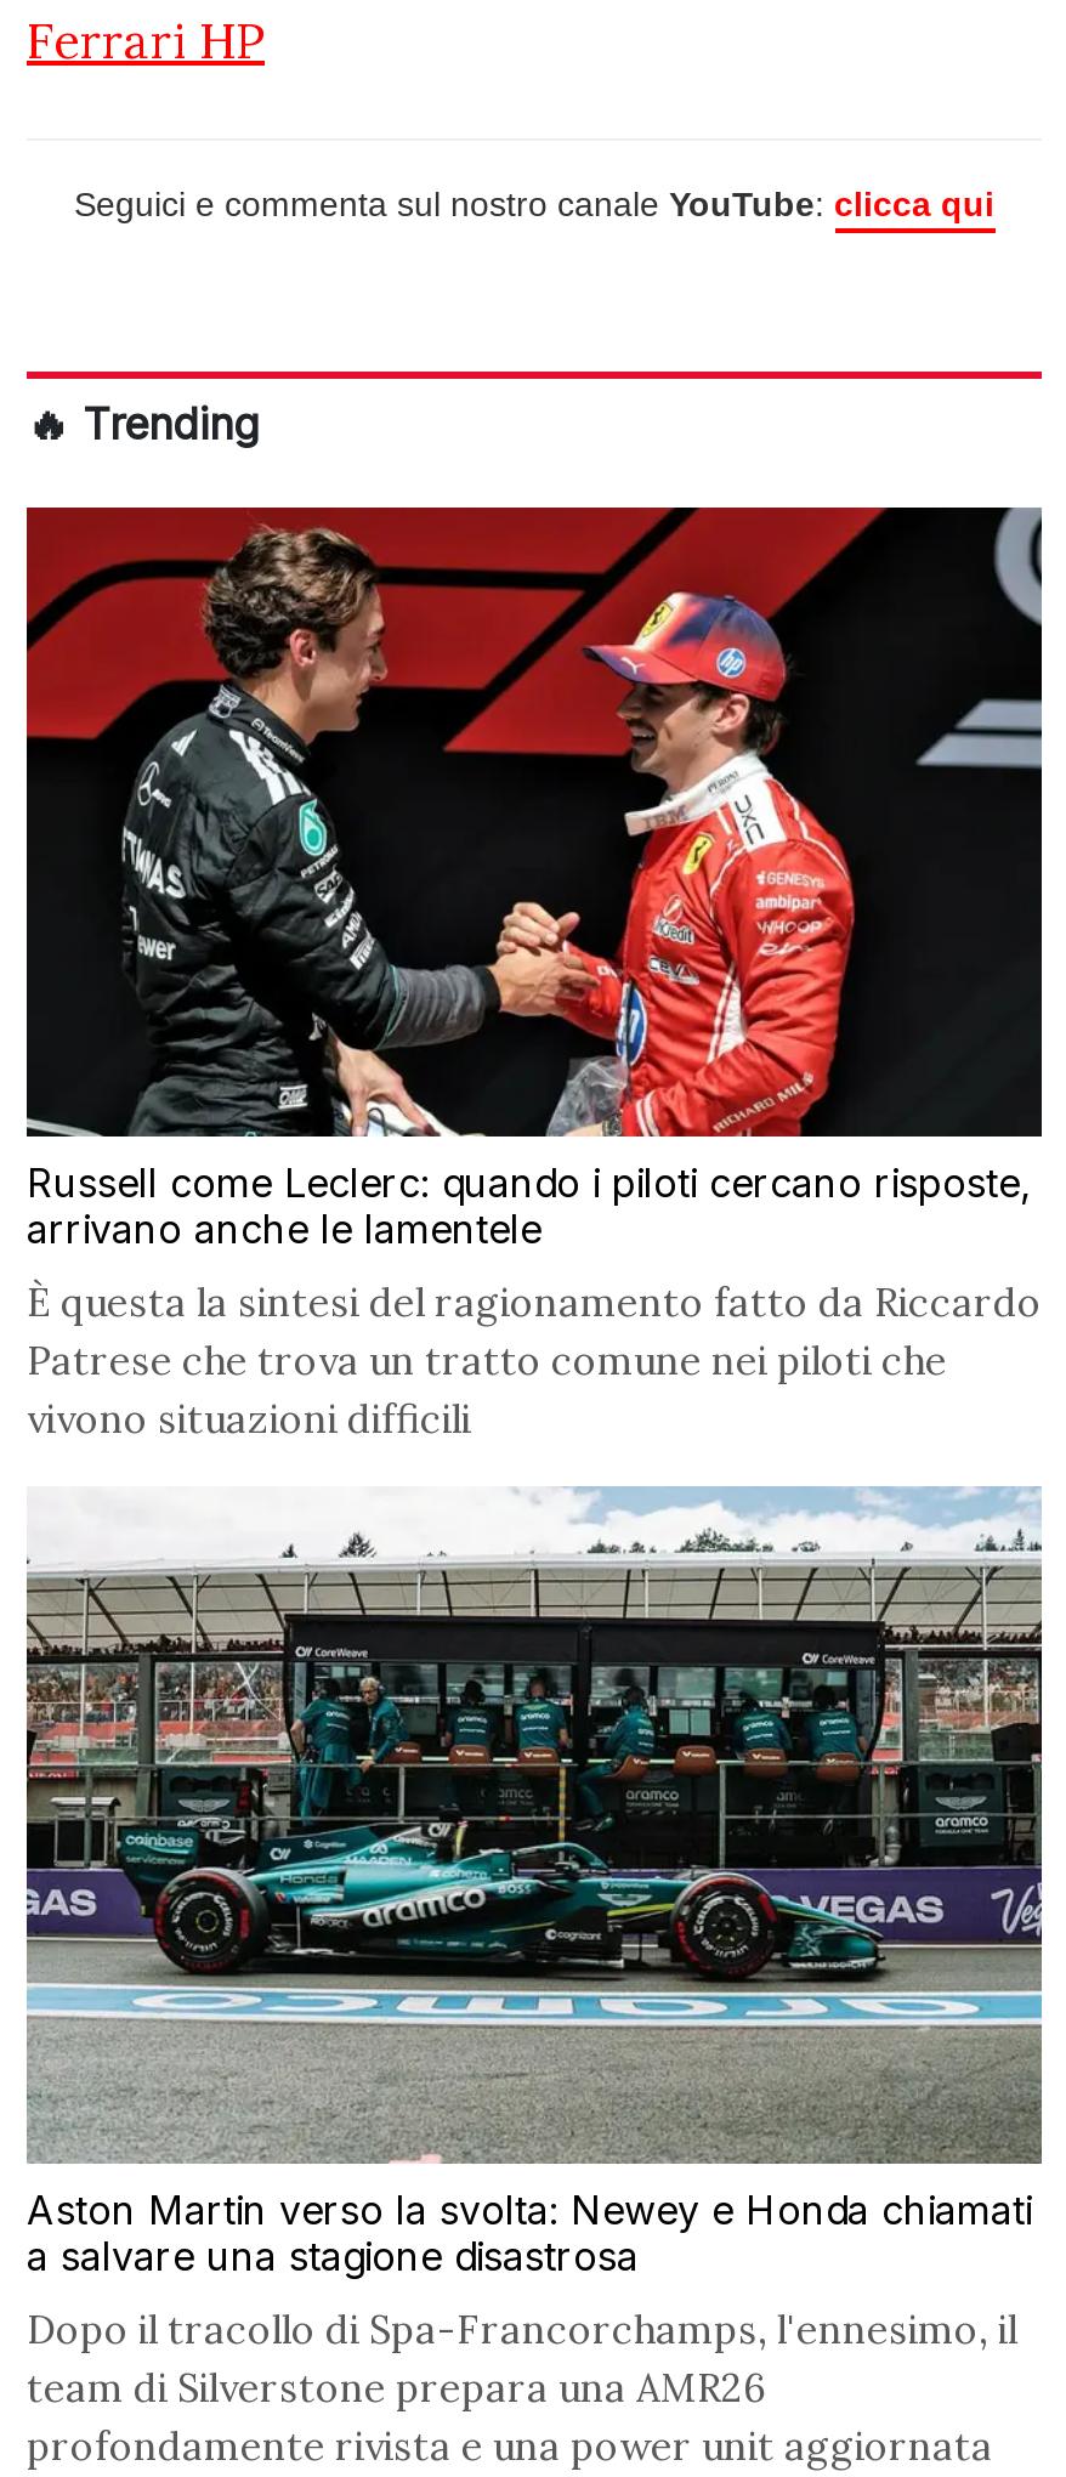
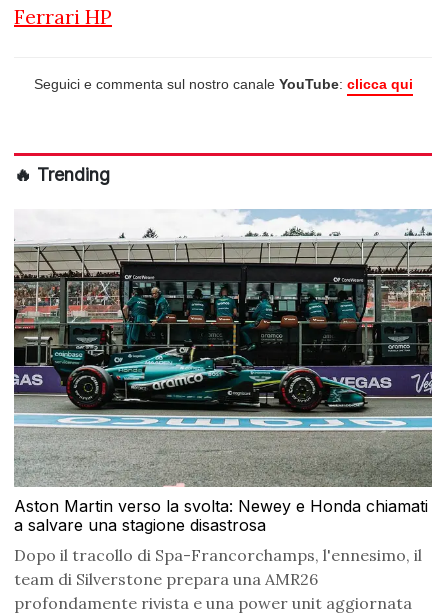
- [image]
- Russell come Leclerc: quando i piloti cercano risposte,
- arrivano anche le lamentele
- È questa la sintesi del ragionamento fatto da Riccardo
- Patrese che trova un tratto comune nei piloti che
- vivono situazioni difficili
